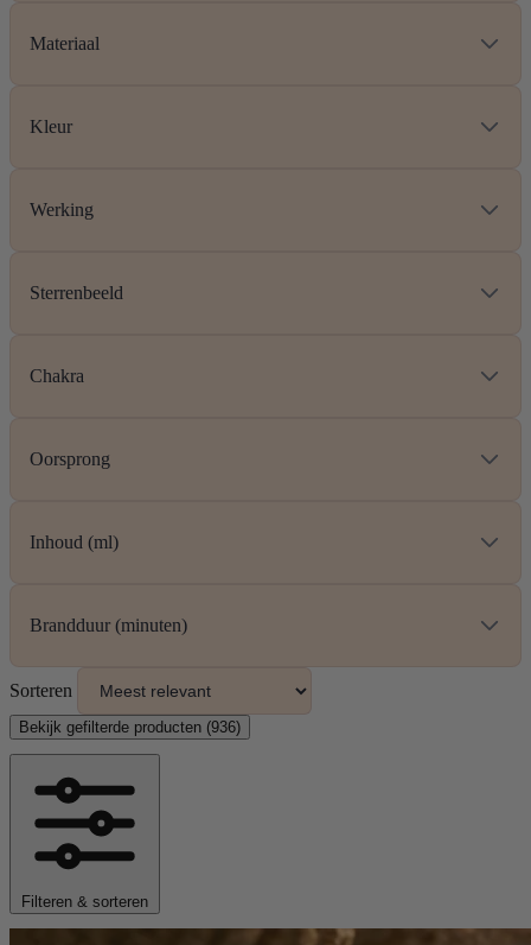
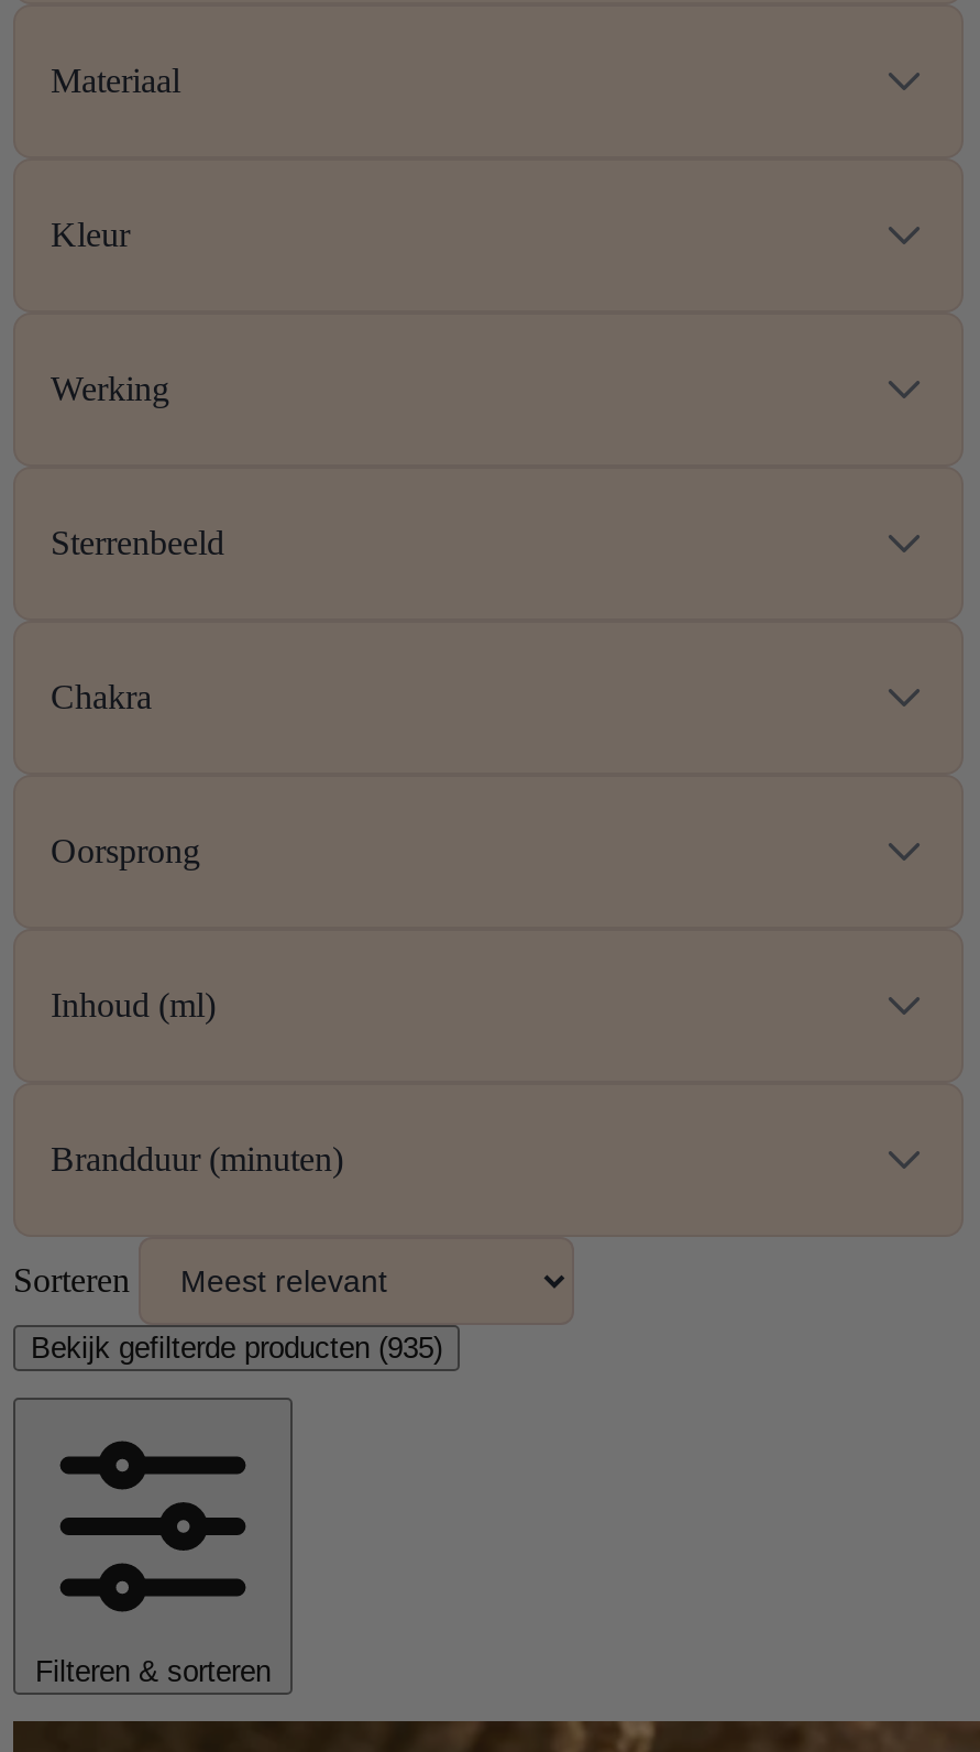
- Bekijk gefilterde producten (936)
+ Bekijk gefilterde producten (935)
